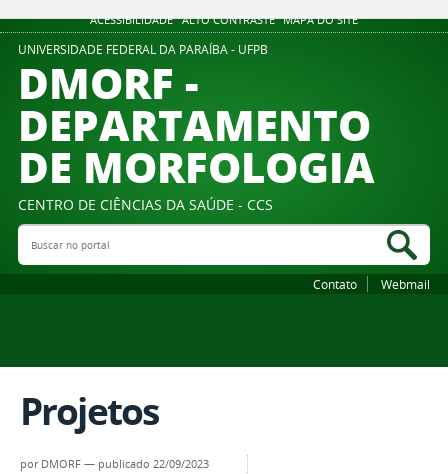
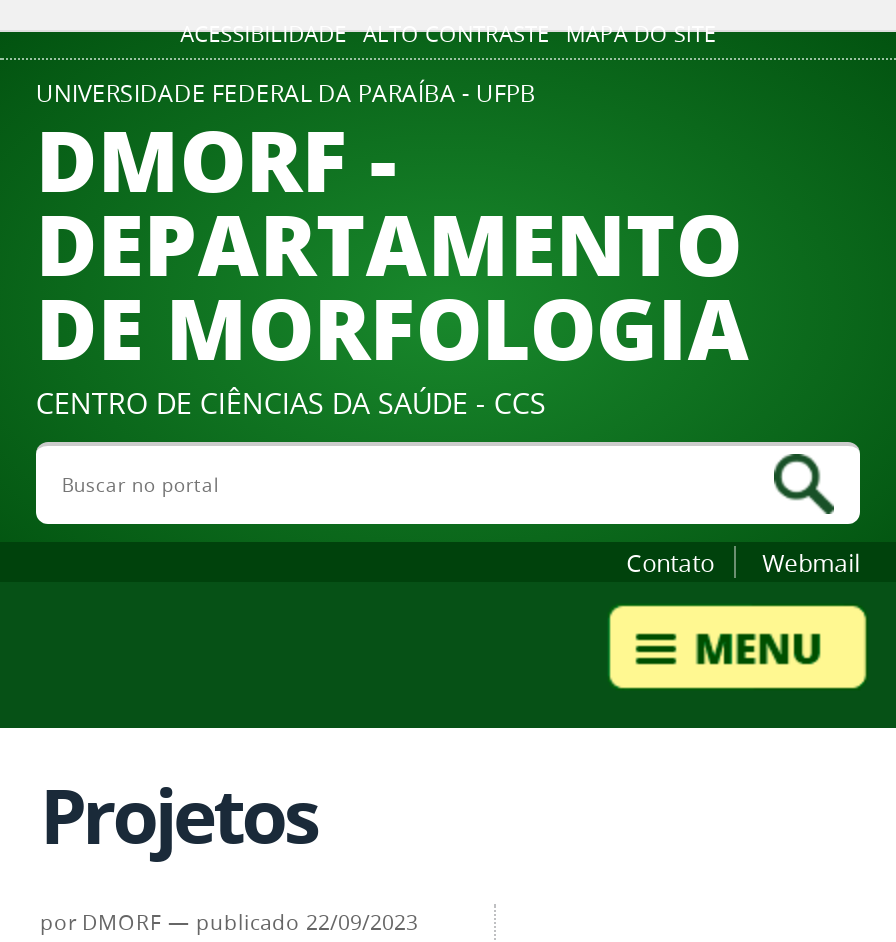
+ [image]
